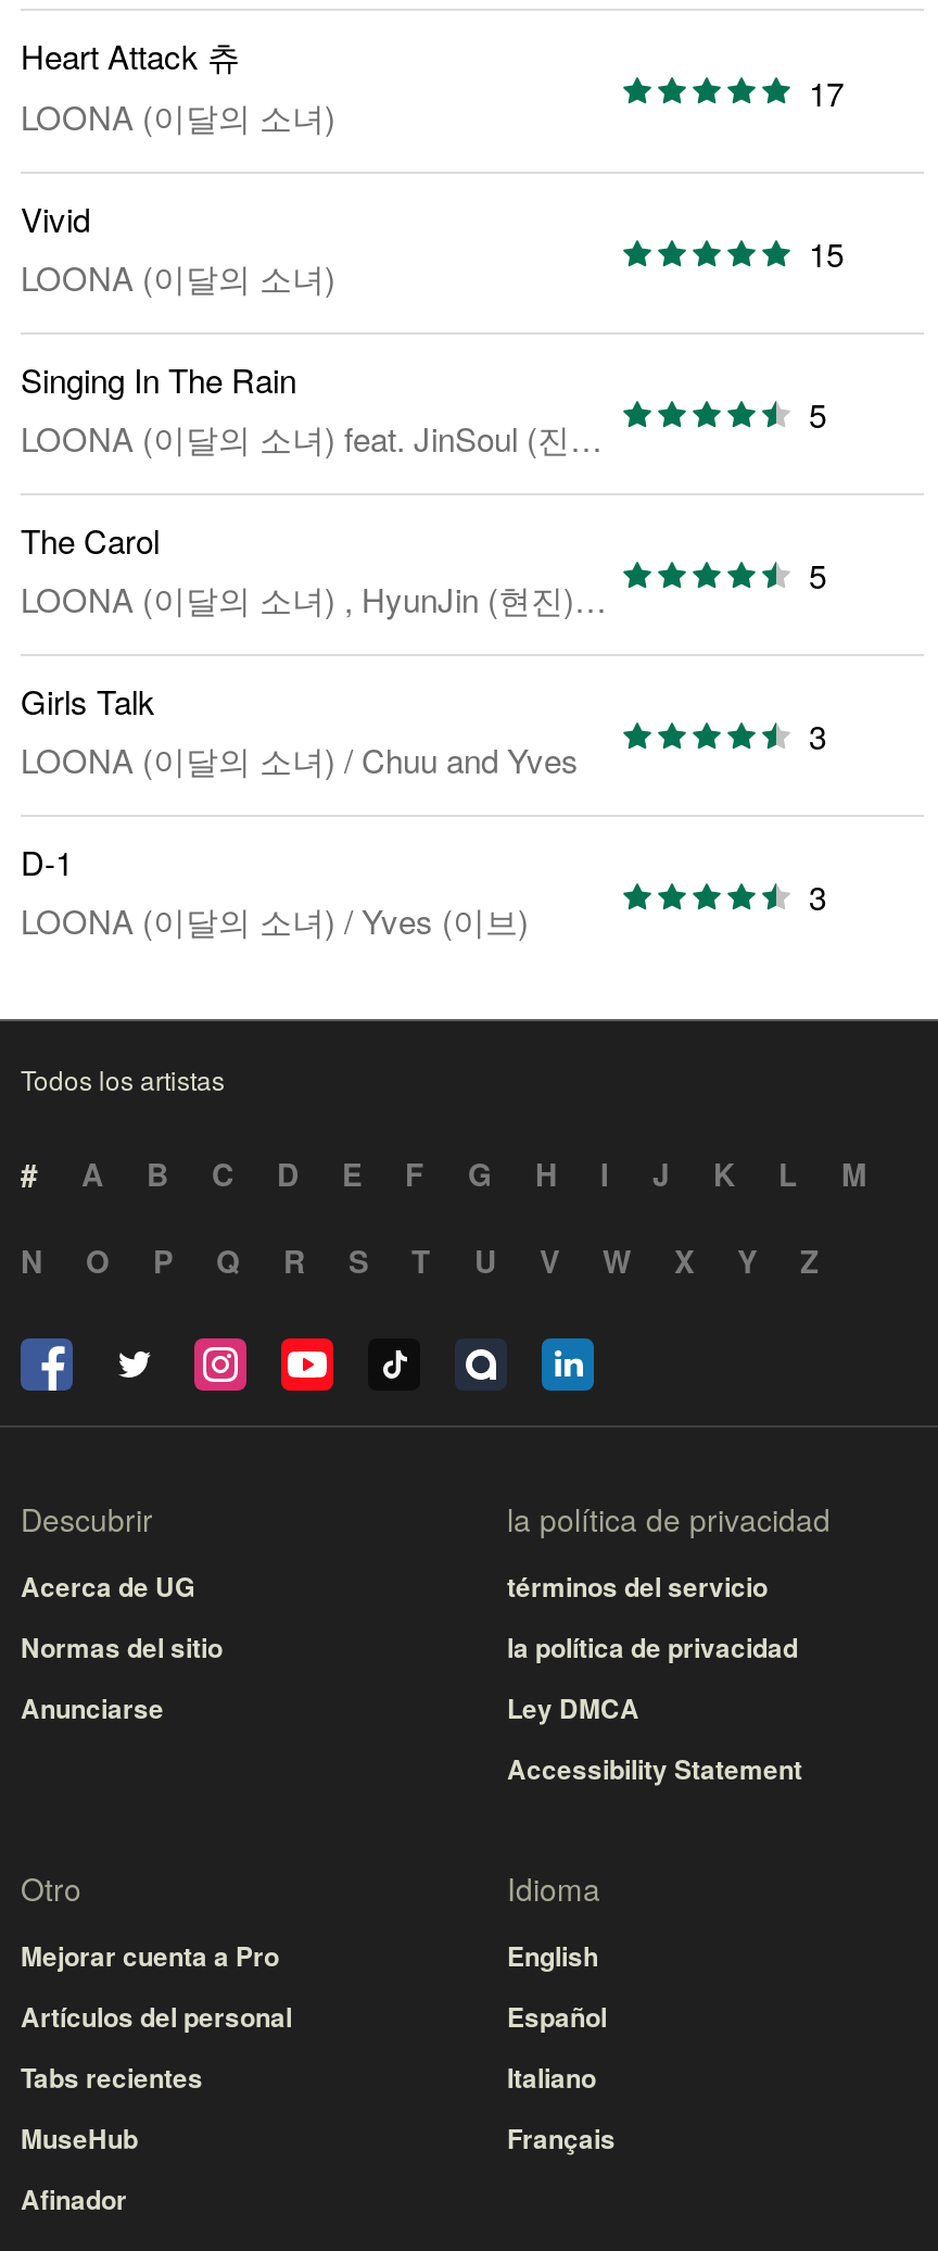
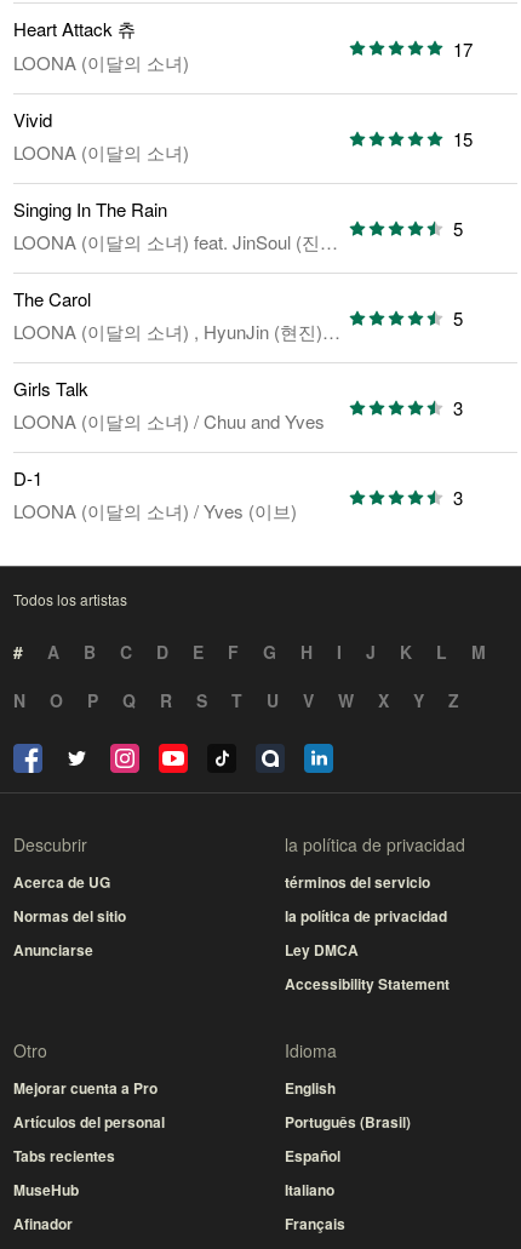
moved down: Español | Italiano | Français

+ Português (Brasil)
